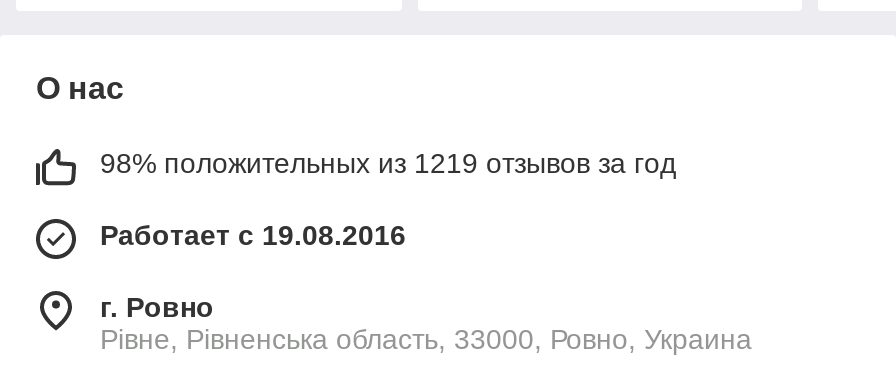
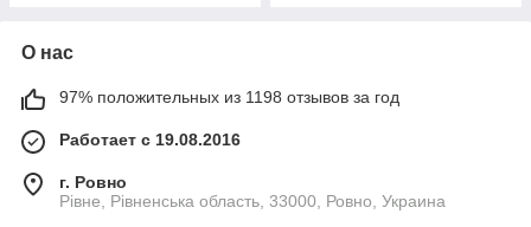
- 98% положительных из 1219 отзывов за год
+ 97% положительных из 1198 отзывов за год
